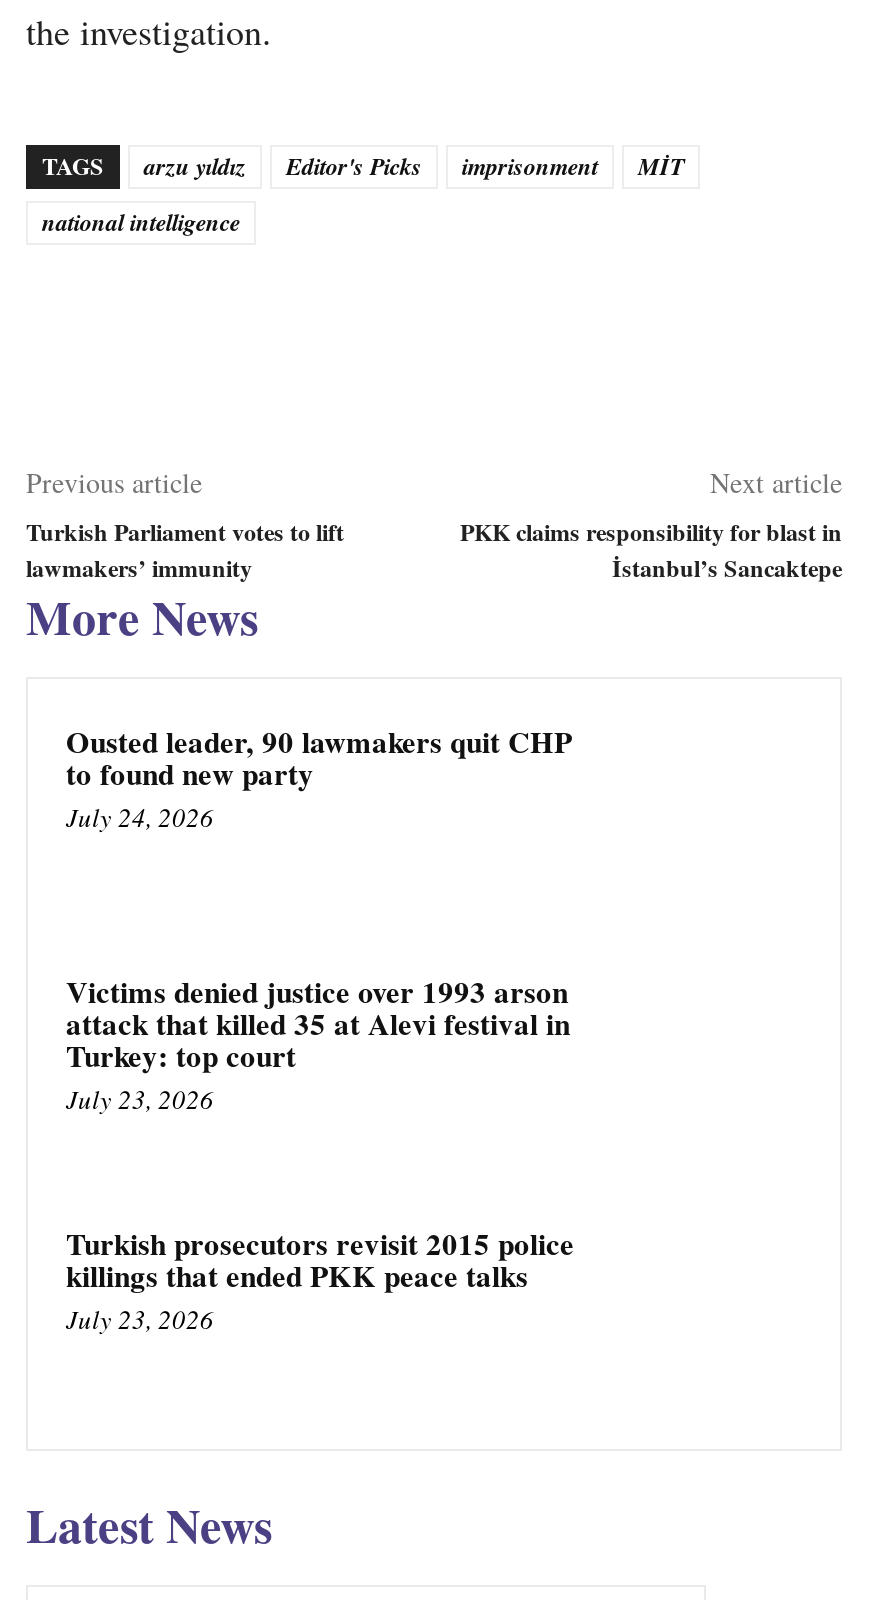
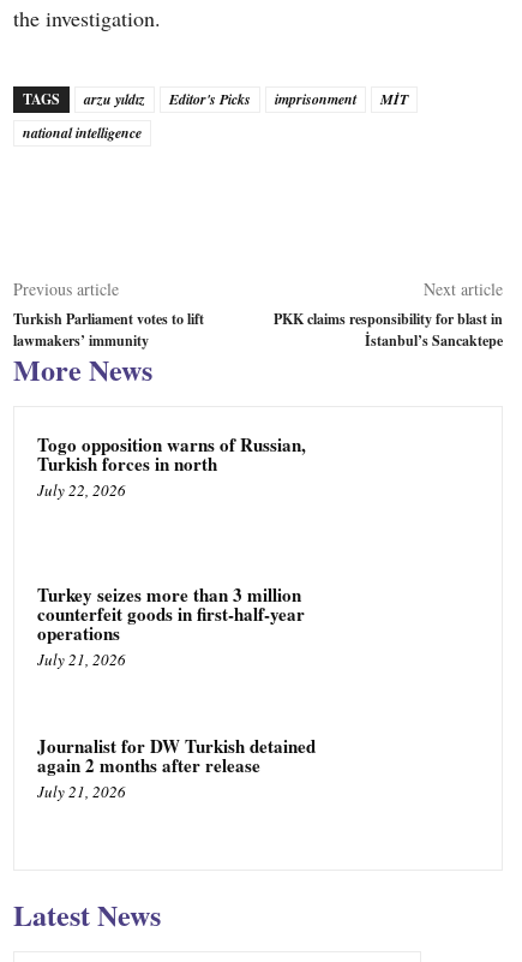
- Ousted leader, 90 lawmakers quit CHP
- to found new party
- July 24, 2026
+ Togo opposition warns of Russian,
+ Turkish forces in north
+ July 22, 2026

- Victims denied justice over 1993 arson
- attack that killed 35 at Alevi festival in
- Turkey: top court
- July 23, 2026
+ Turkey seizes more than 3 million
+ counterfeit goods in first-half-year
+ operations
+ July 21, 2026

- Turkish prosecutors revisit 2015 police
- killings that ended PKK peace talks
- July 23, 2026
+ Journalist for DW Turkish detained
+ again 2 months after release
+ July 21, 2026
